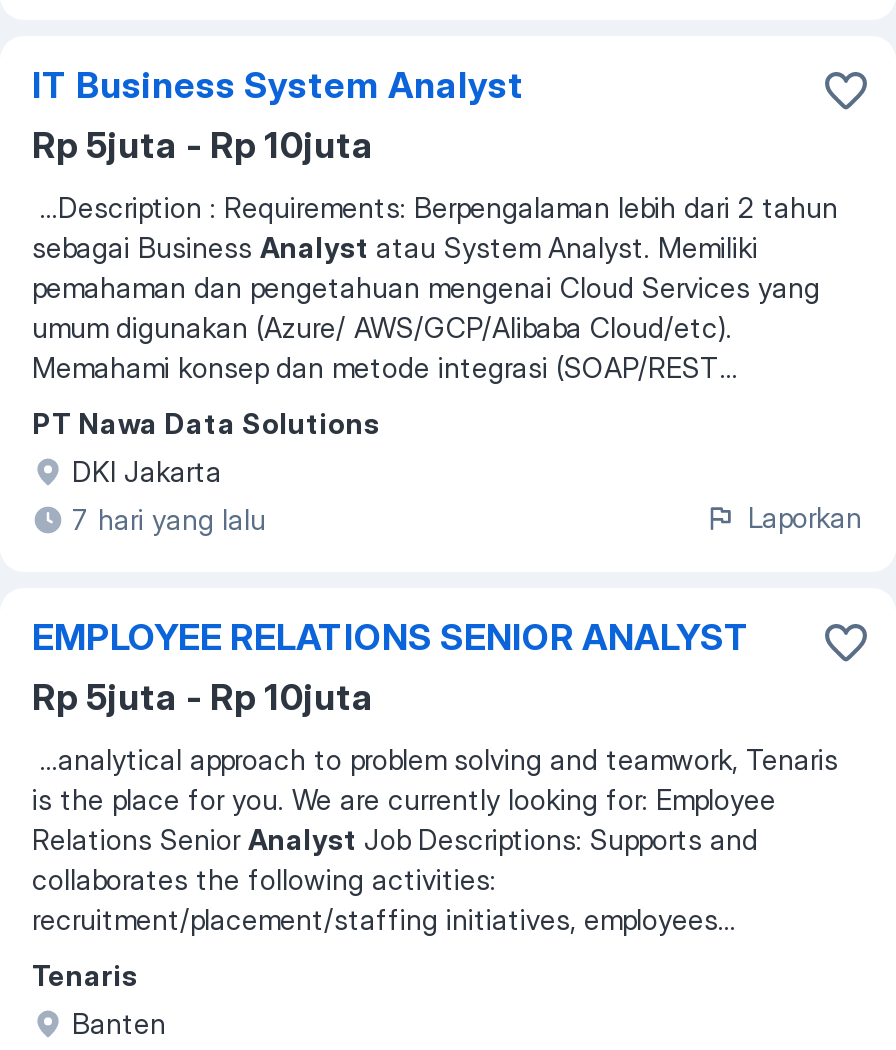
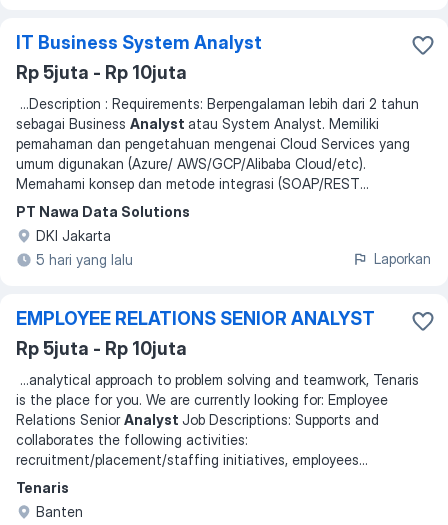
- 7 hari yang lalu
+ 5 hari yang lalu
